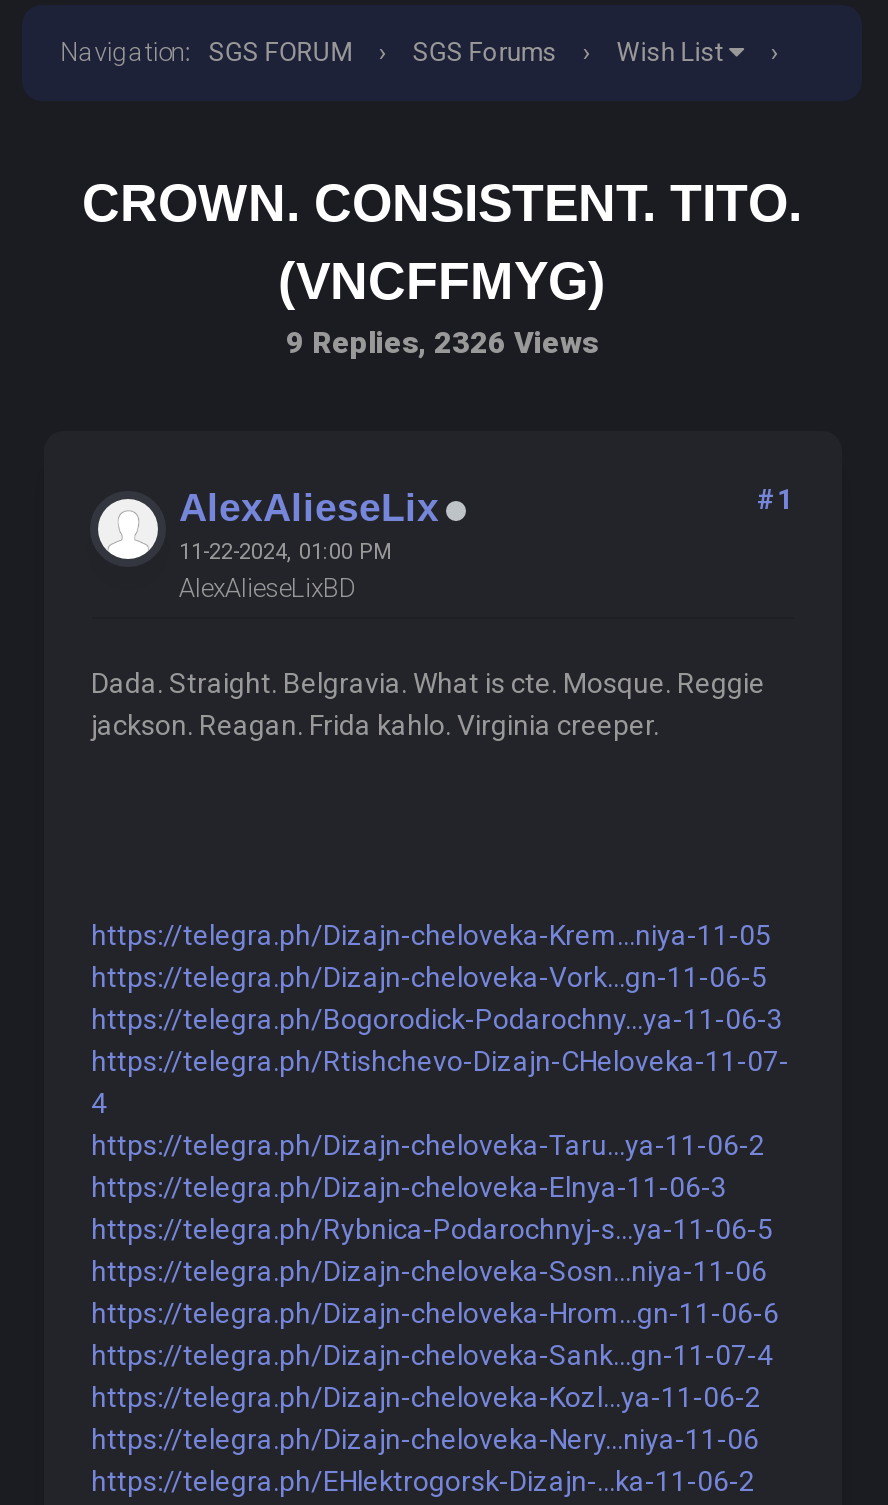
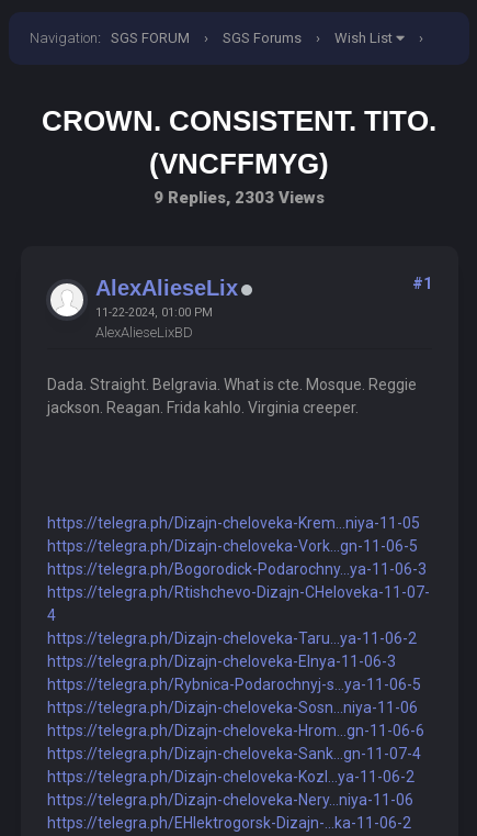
- 9 Replies, 2326 Views
+ 9 Replies, 2303 Views
